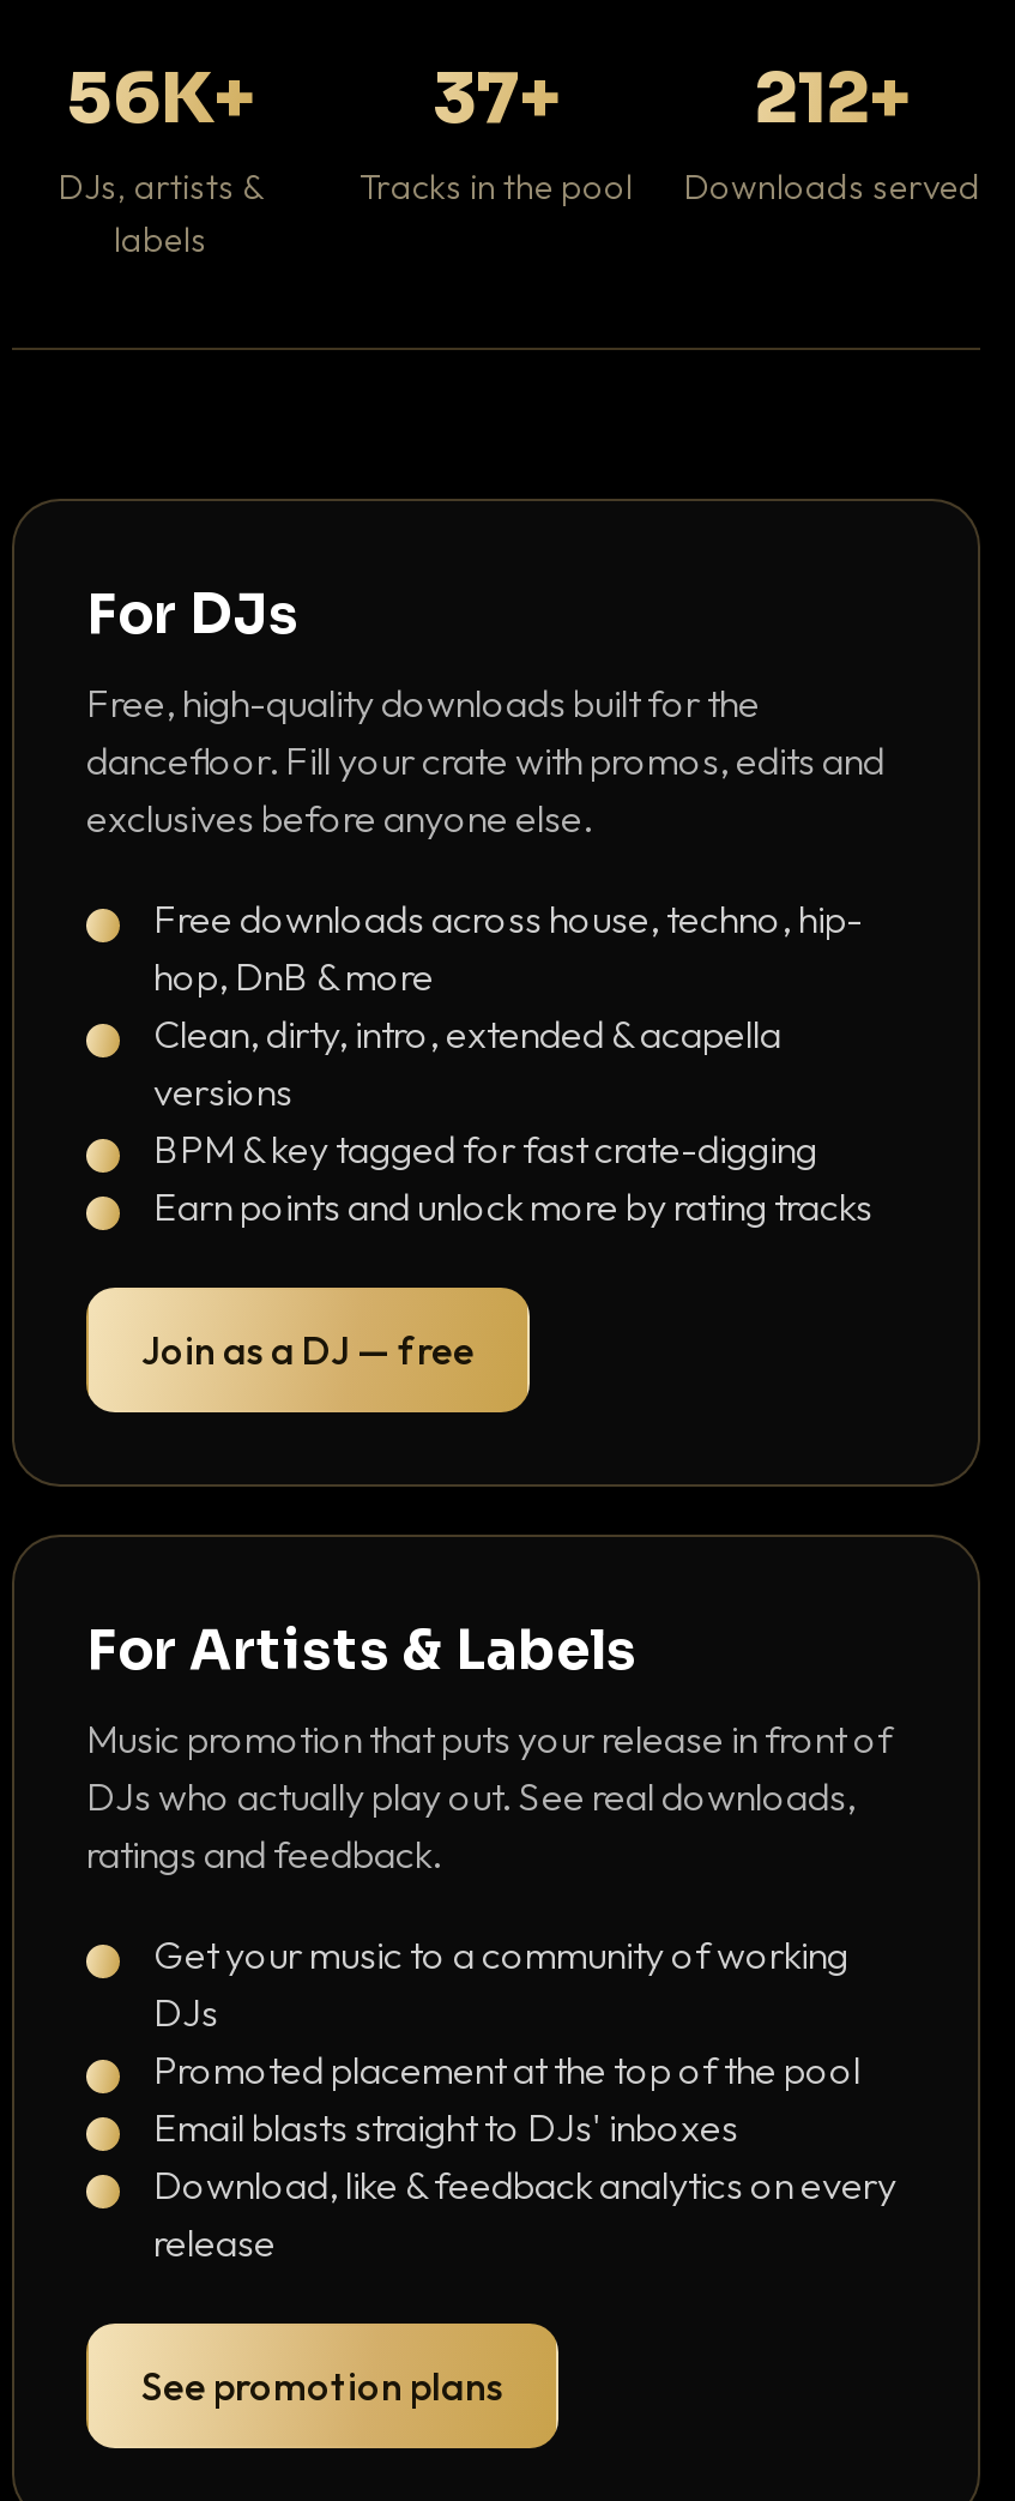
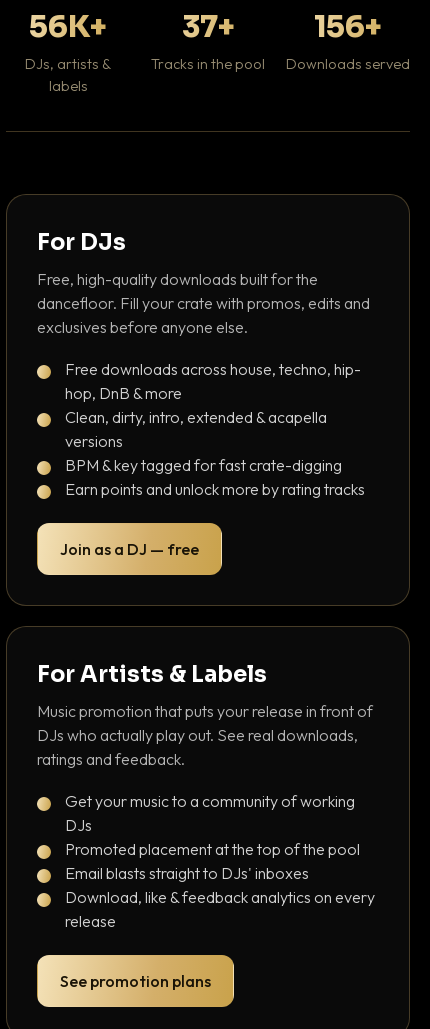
- 212+
+ 156+
